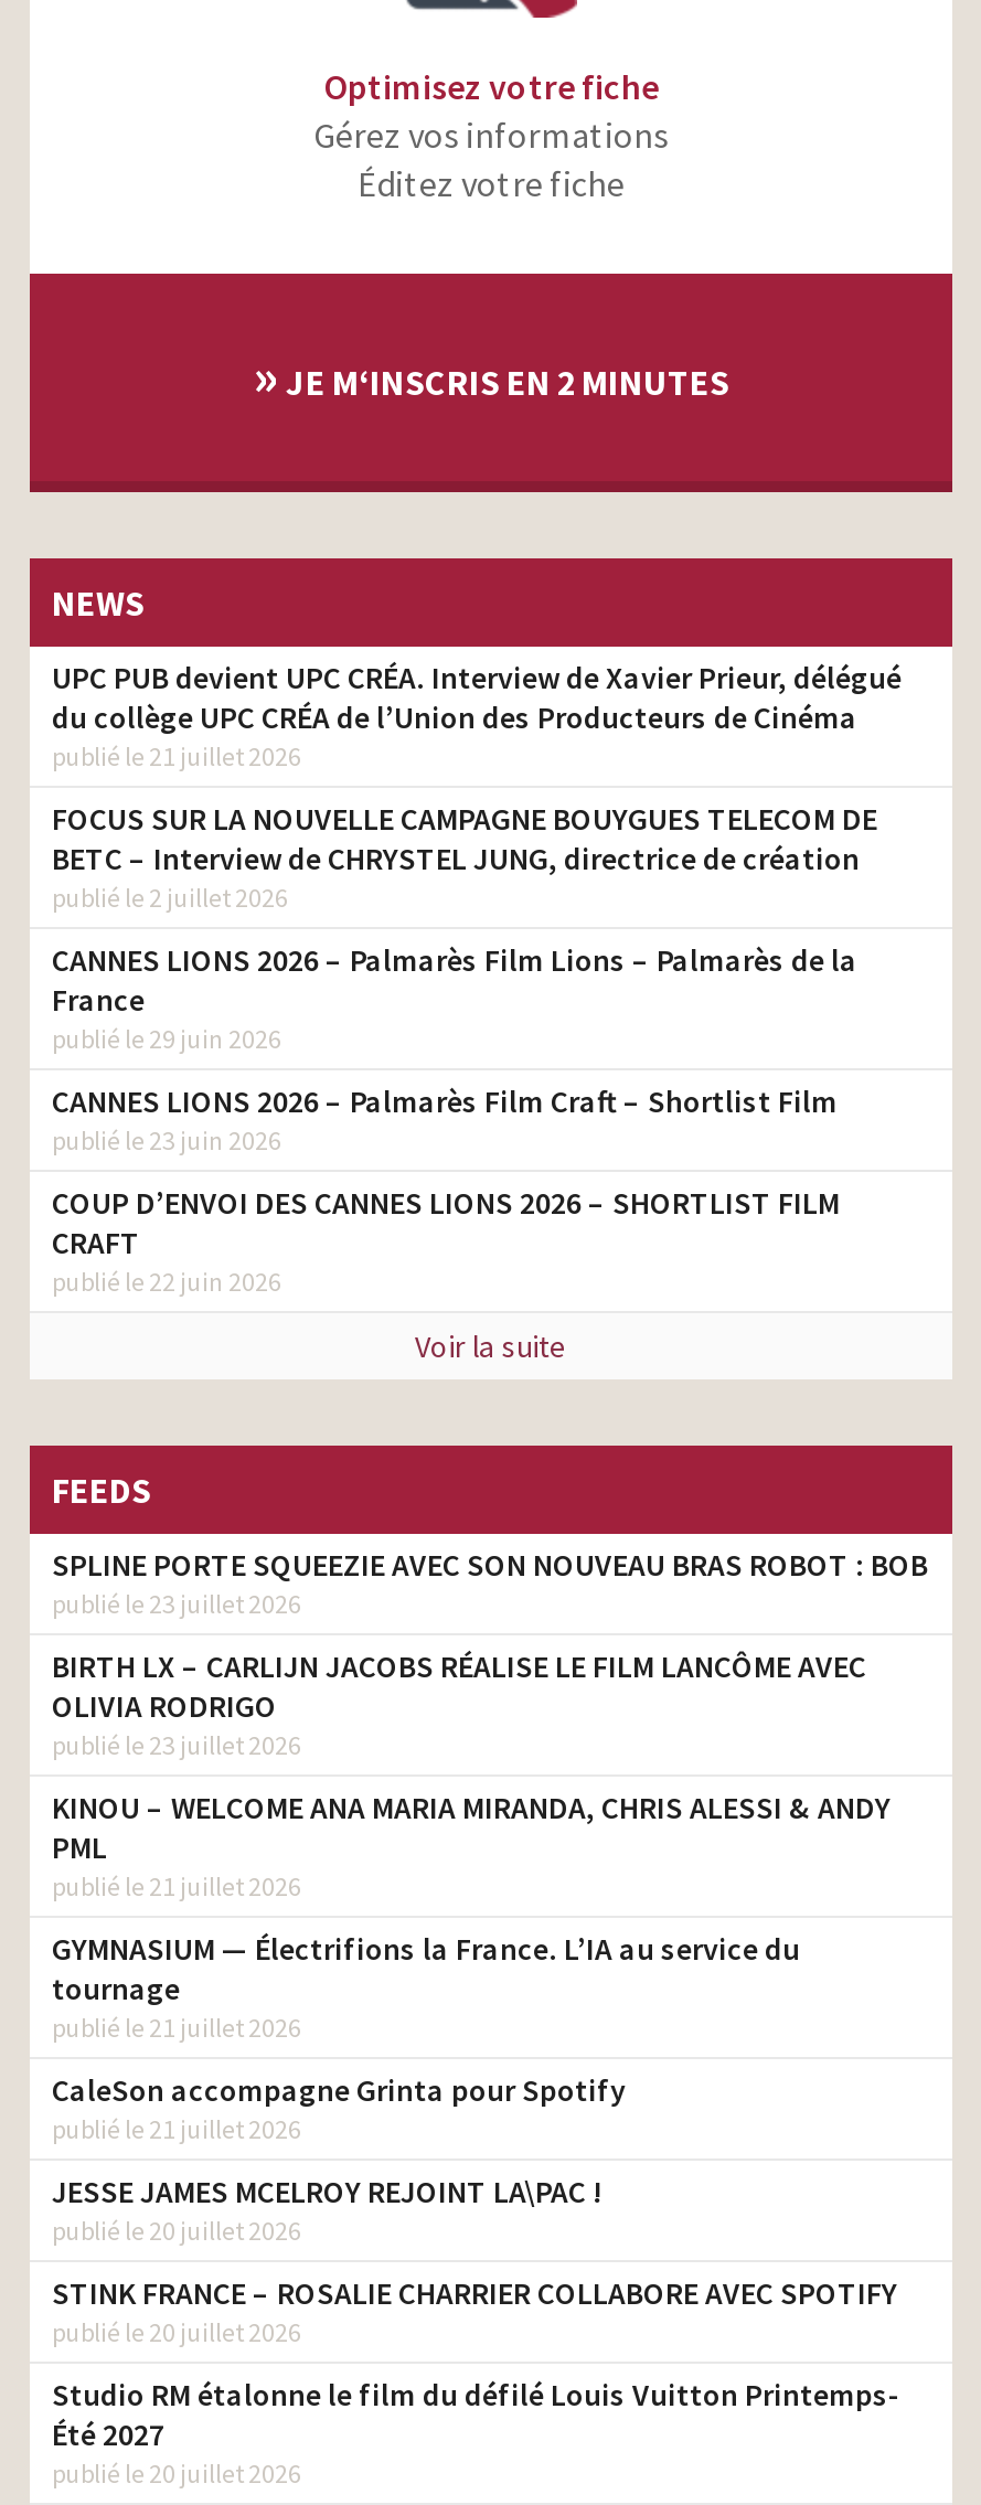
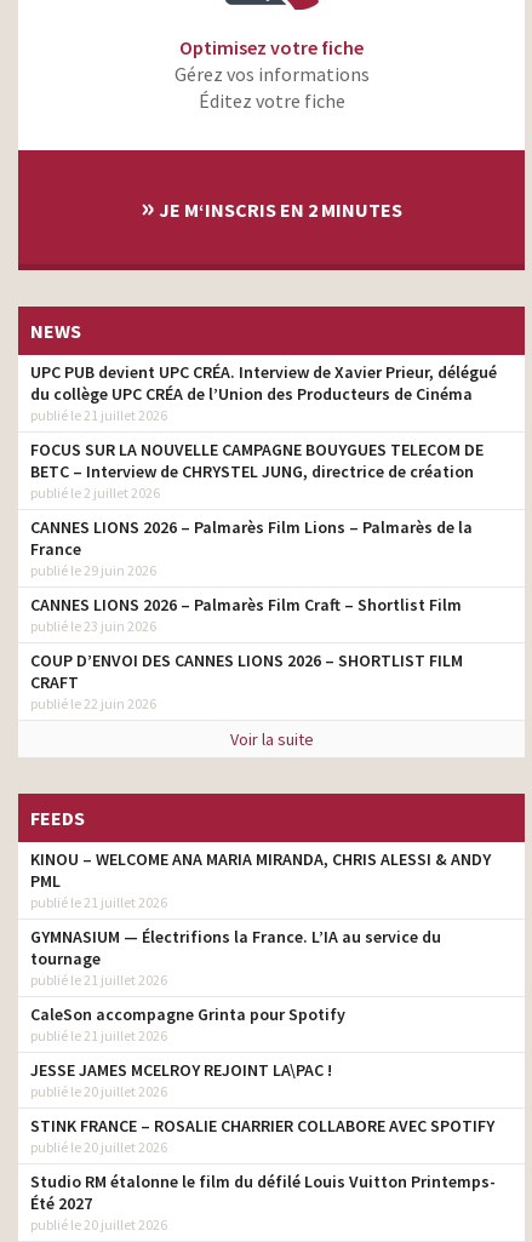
- SPLINE PORTE SQUEEZIE AVEC SON NOUVEAU BRAS ROBOT : BOB
- publié le 23 juillet 2026
- BIRTH LX – CARLIJN JACOBS RÉALISE LE FILM LANCÔME AVEC
- OLIVIA RODRIGO
- publié le 23 juillet 2026
